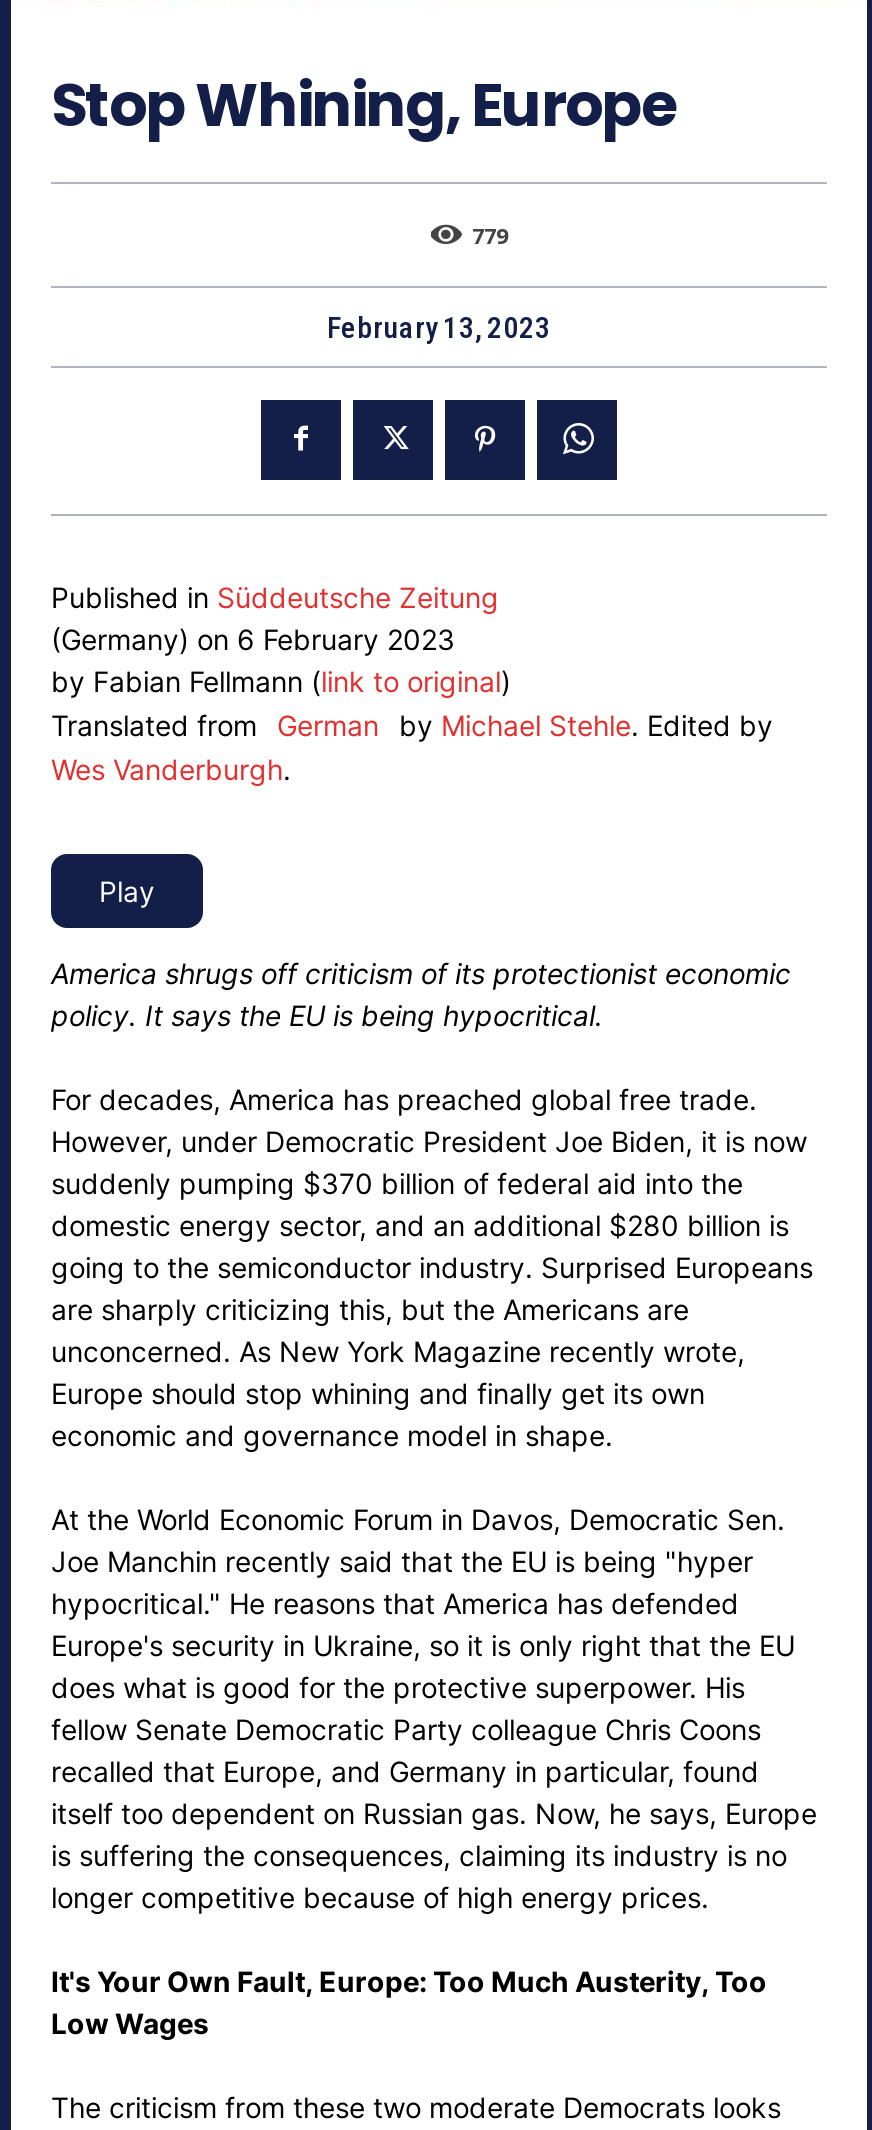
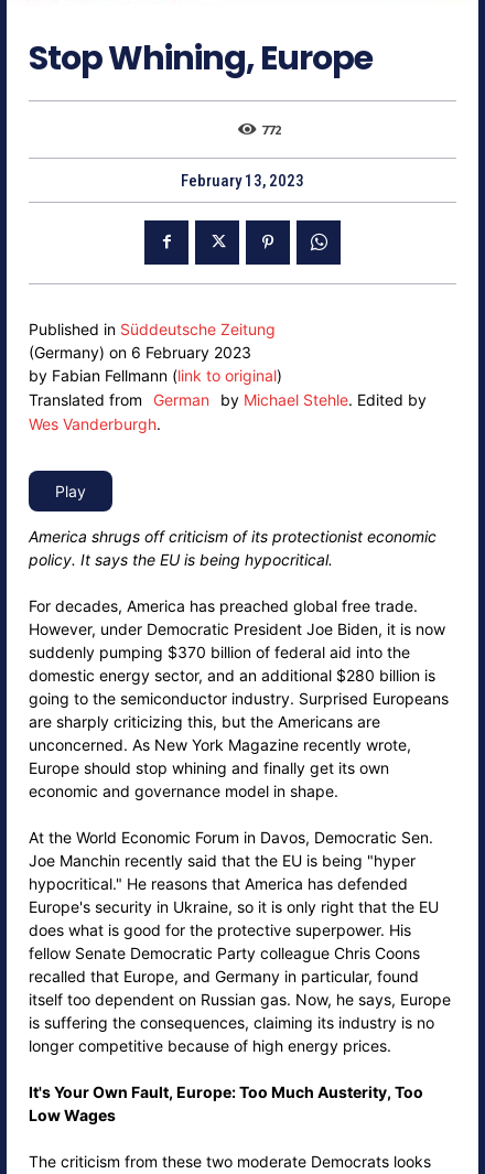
- 779
+ 772
